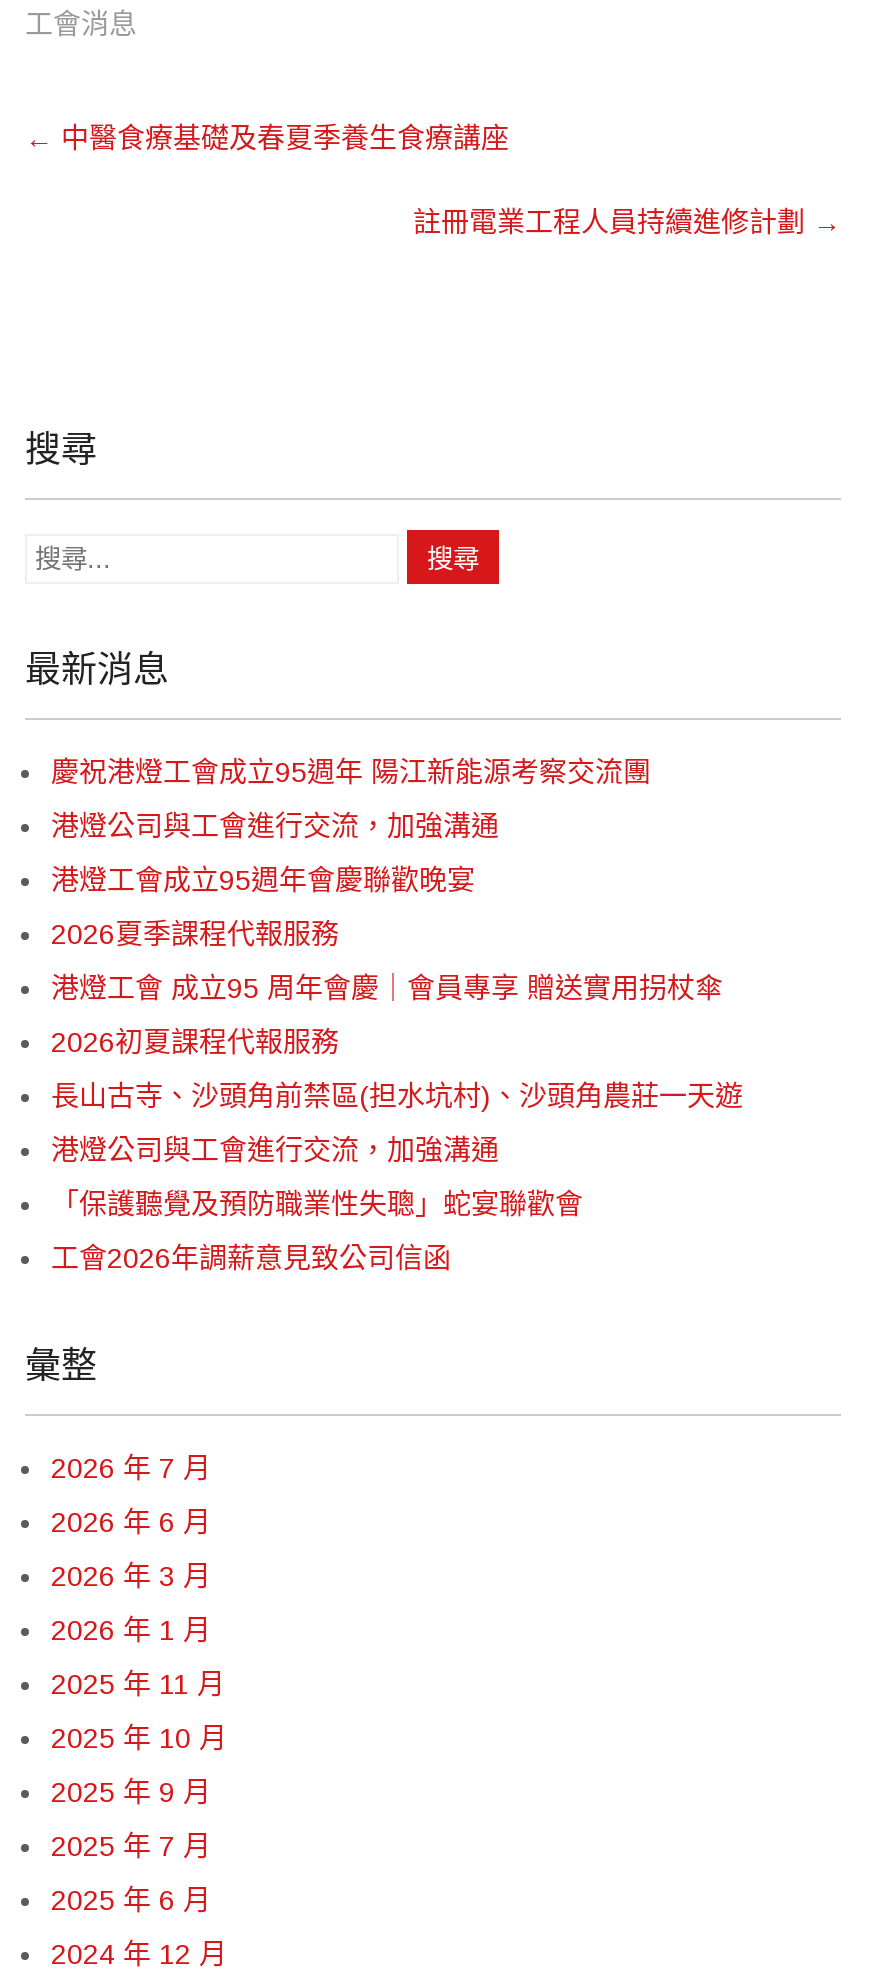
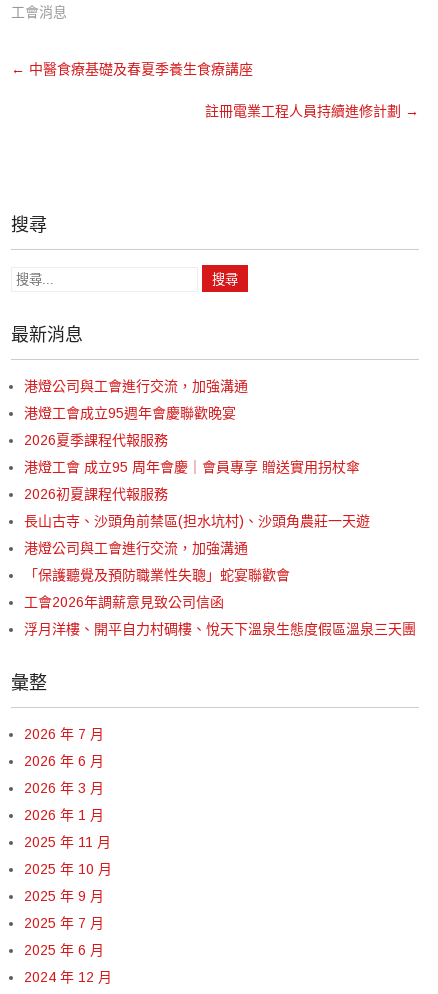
- 慶祝港燈工會成立95週年 陽江新能源考察交流團

moved up: 港燈公司與工會進行交流，加強溝通 | 港燈工會成立95週年會慶聯歡晚宴 | 2026夏季課程代報服務 | ... | 「保護聽覺及預防職業性失聰」蛇宴聯歡會 | 工會2026年調薪意見致公司信函

+ 浮月洋樓、開平自力村碉樓、悅天下溫泉生態度假區溫泉三天團
